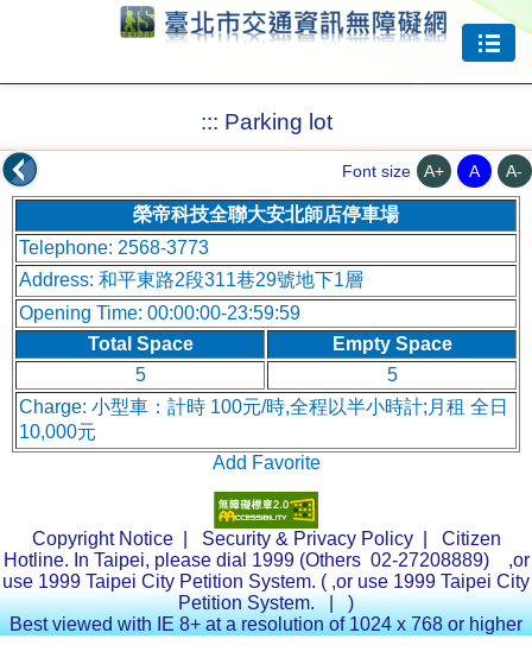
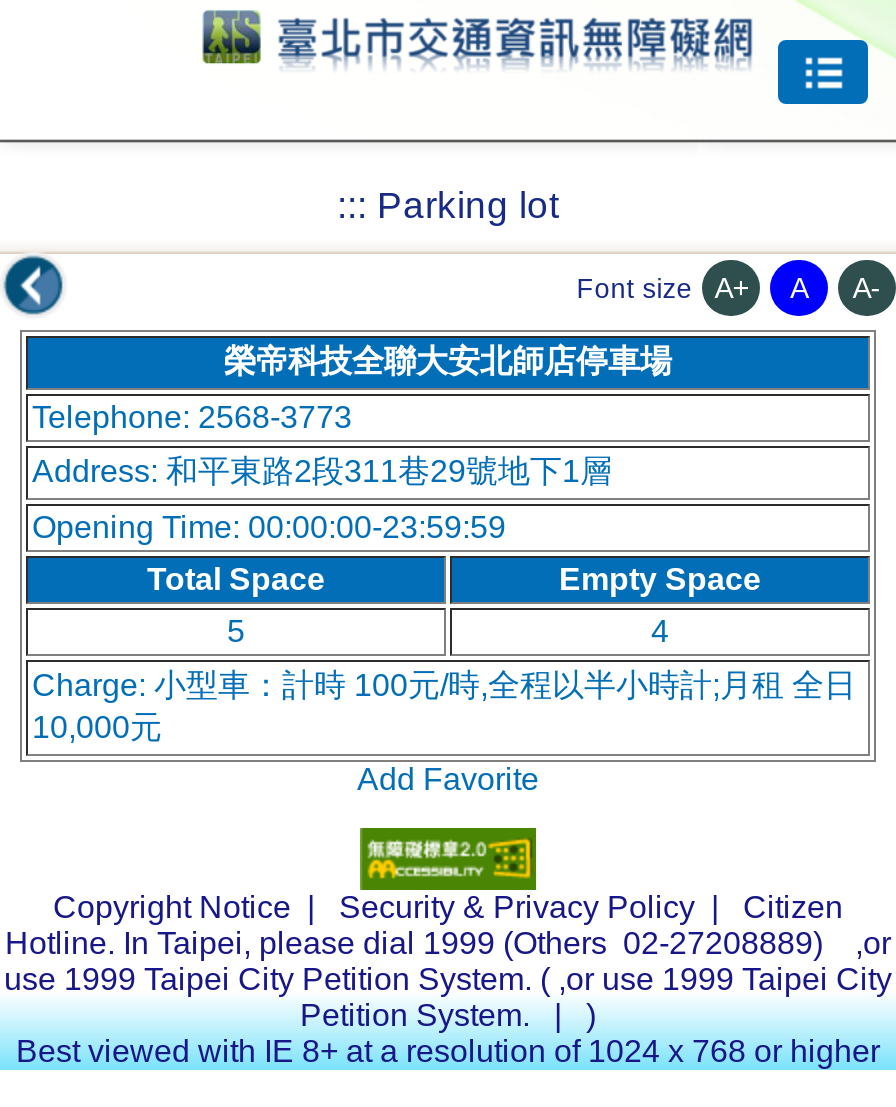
- 5
+ 4
